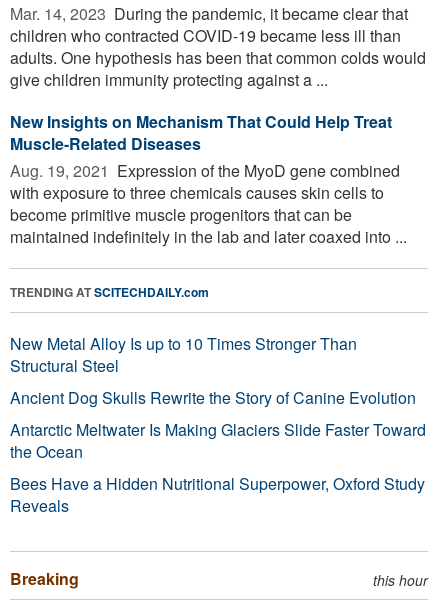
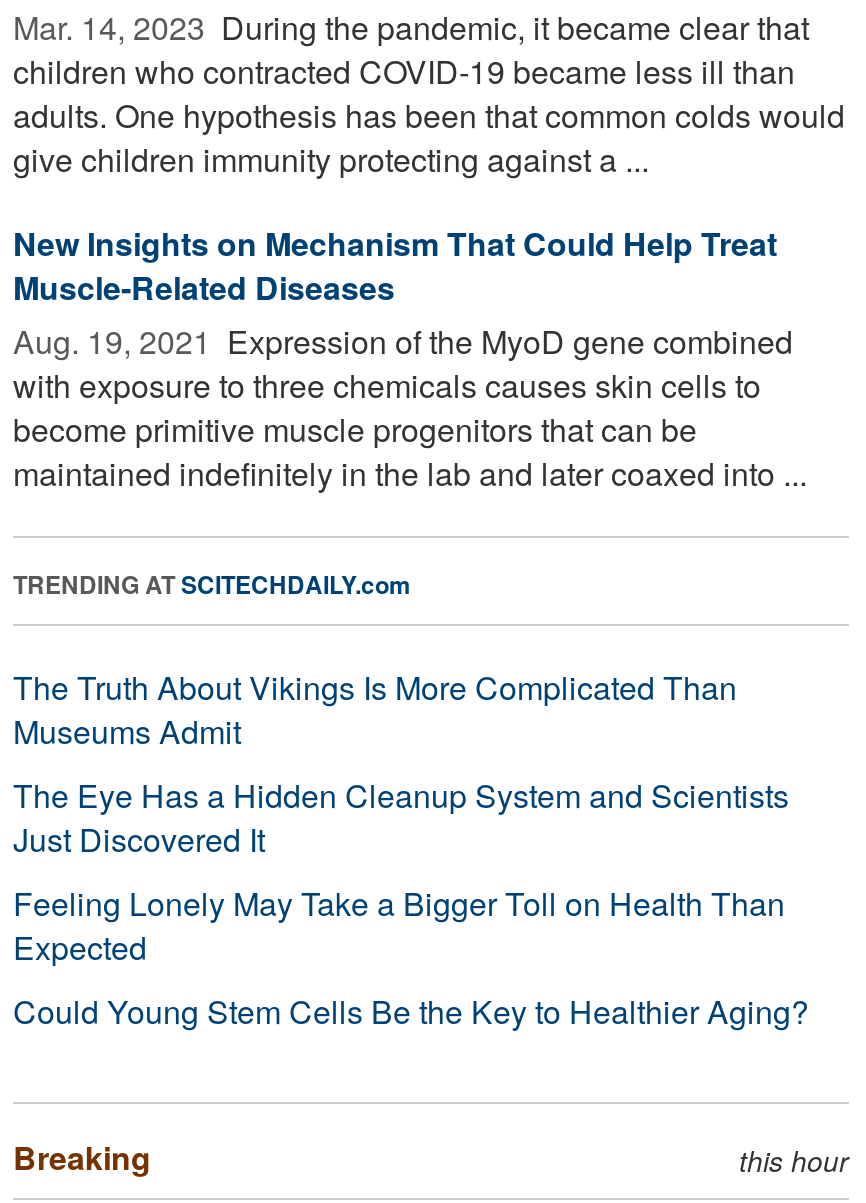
- New Metal Alloy Is up to 10 Times Stronger Than
- Structural Steel
- Ancient Dog Skulls Rewrite the Story of Canine Evolution
- Antarctic Meltwater Is Making Glaciers Slide Faster Toward
- the Ocean
- Bees Have a Hidden Nutritional Superpower, Oxford Study
- Reveals
+ The Truth About Vikings Is More Complicated Than
+ Museums Admit
+ The Eye Has a Hidden Cleanup System and Scientists
+ Just Discovered It
+ Feeling Lonely May Take a Bigger Toll on Health Than
+ Expected
+ Could Young Stem Cells Be the Key to Healthier Aging?
